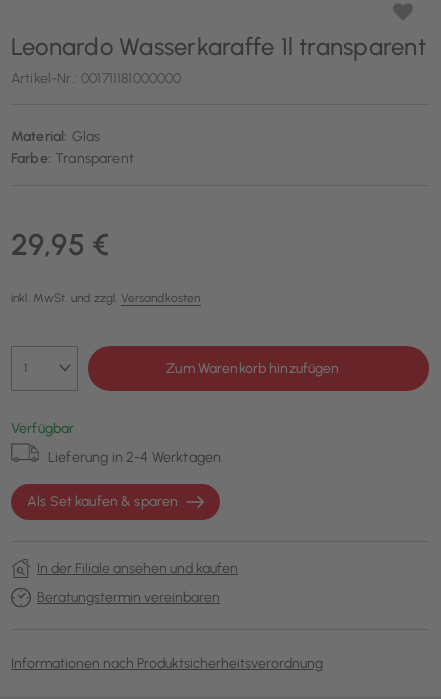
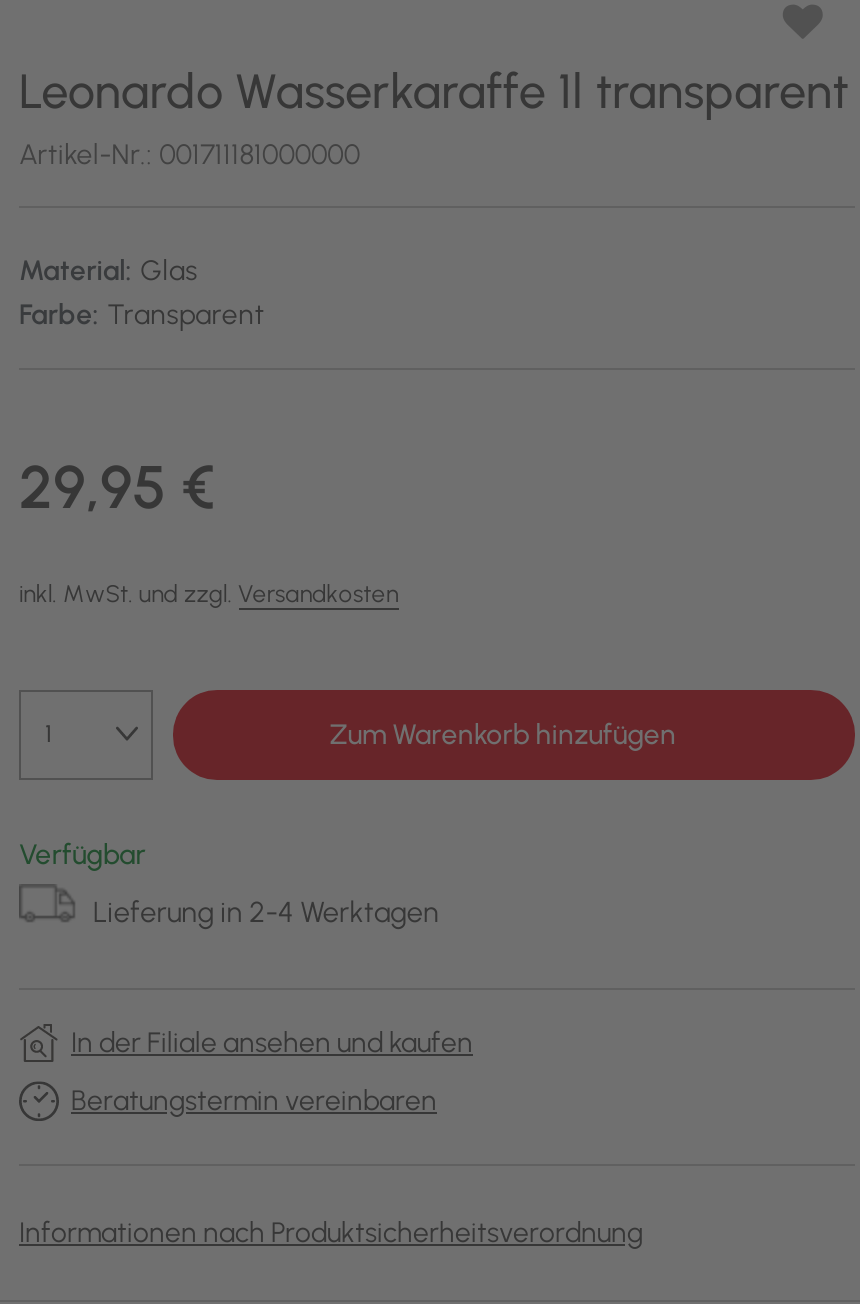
- Als Set kaufen & sparen
